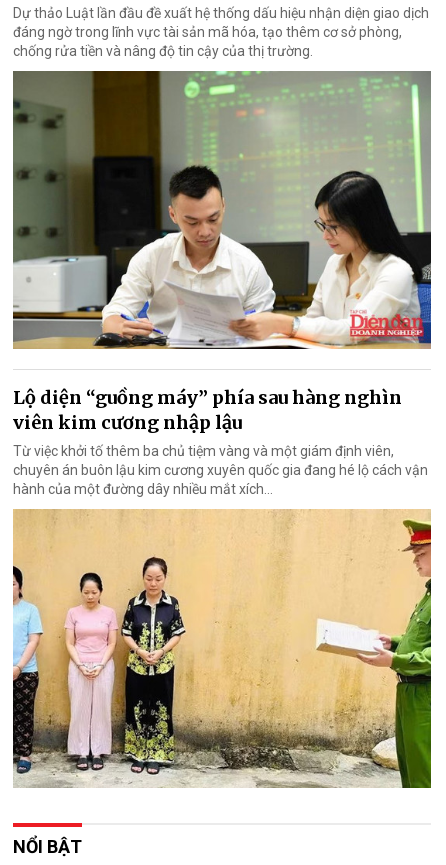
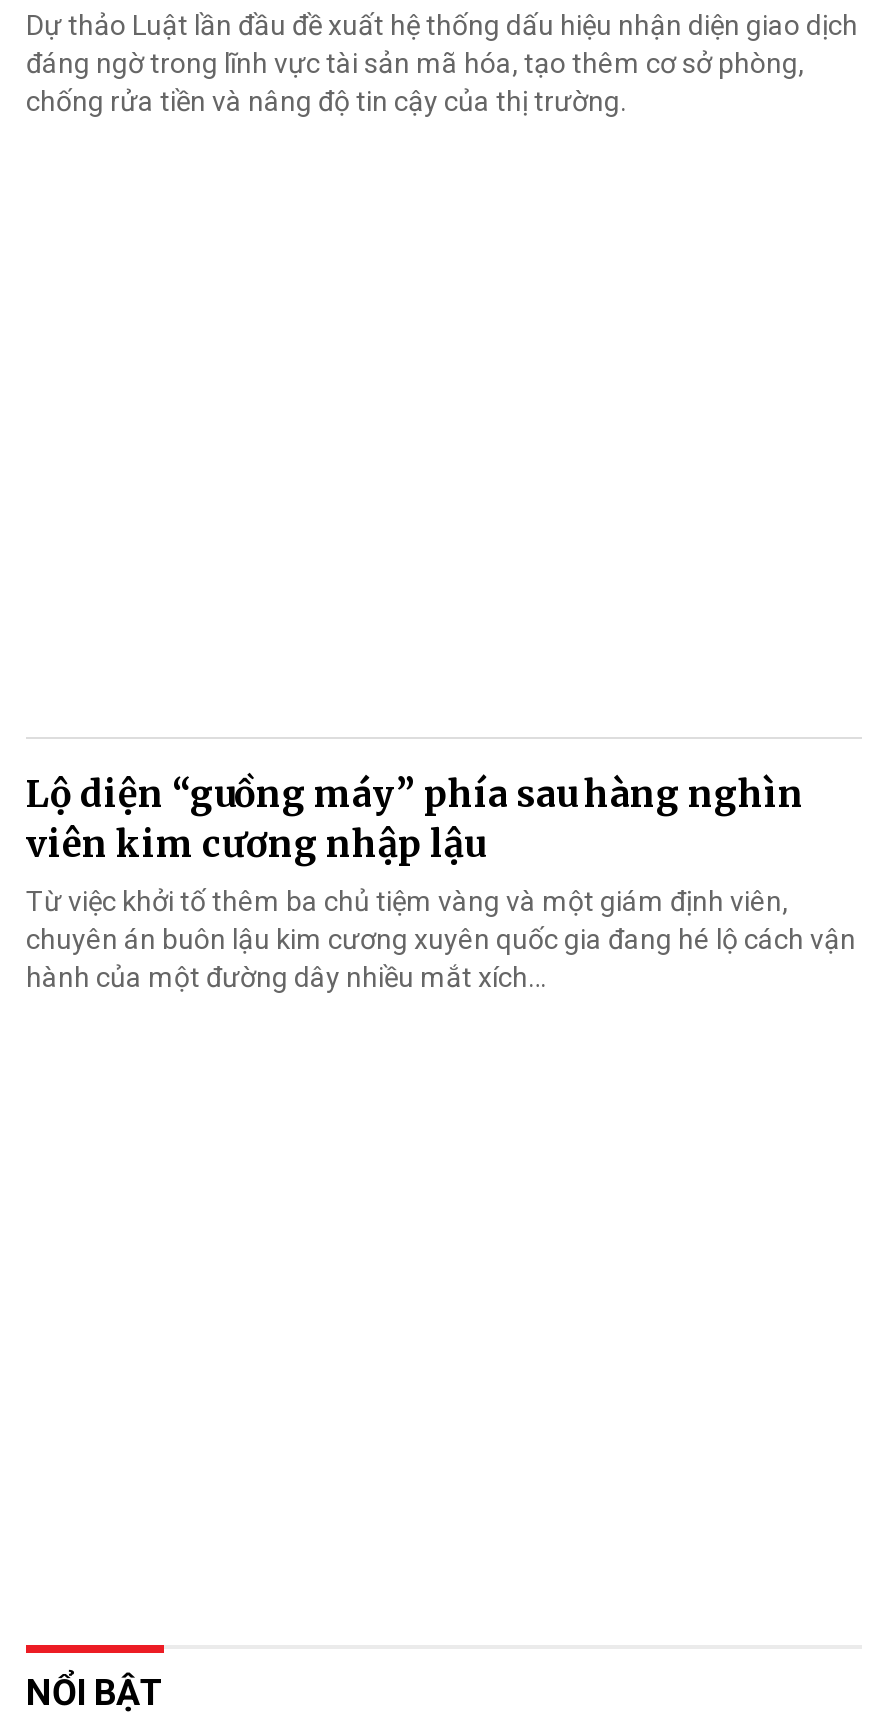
- [image]

- [image]
